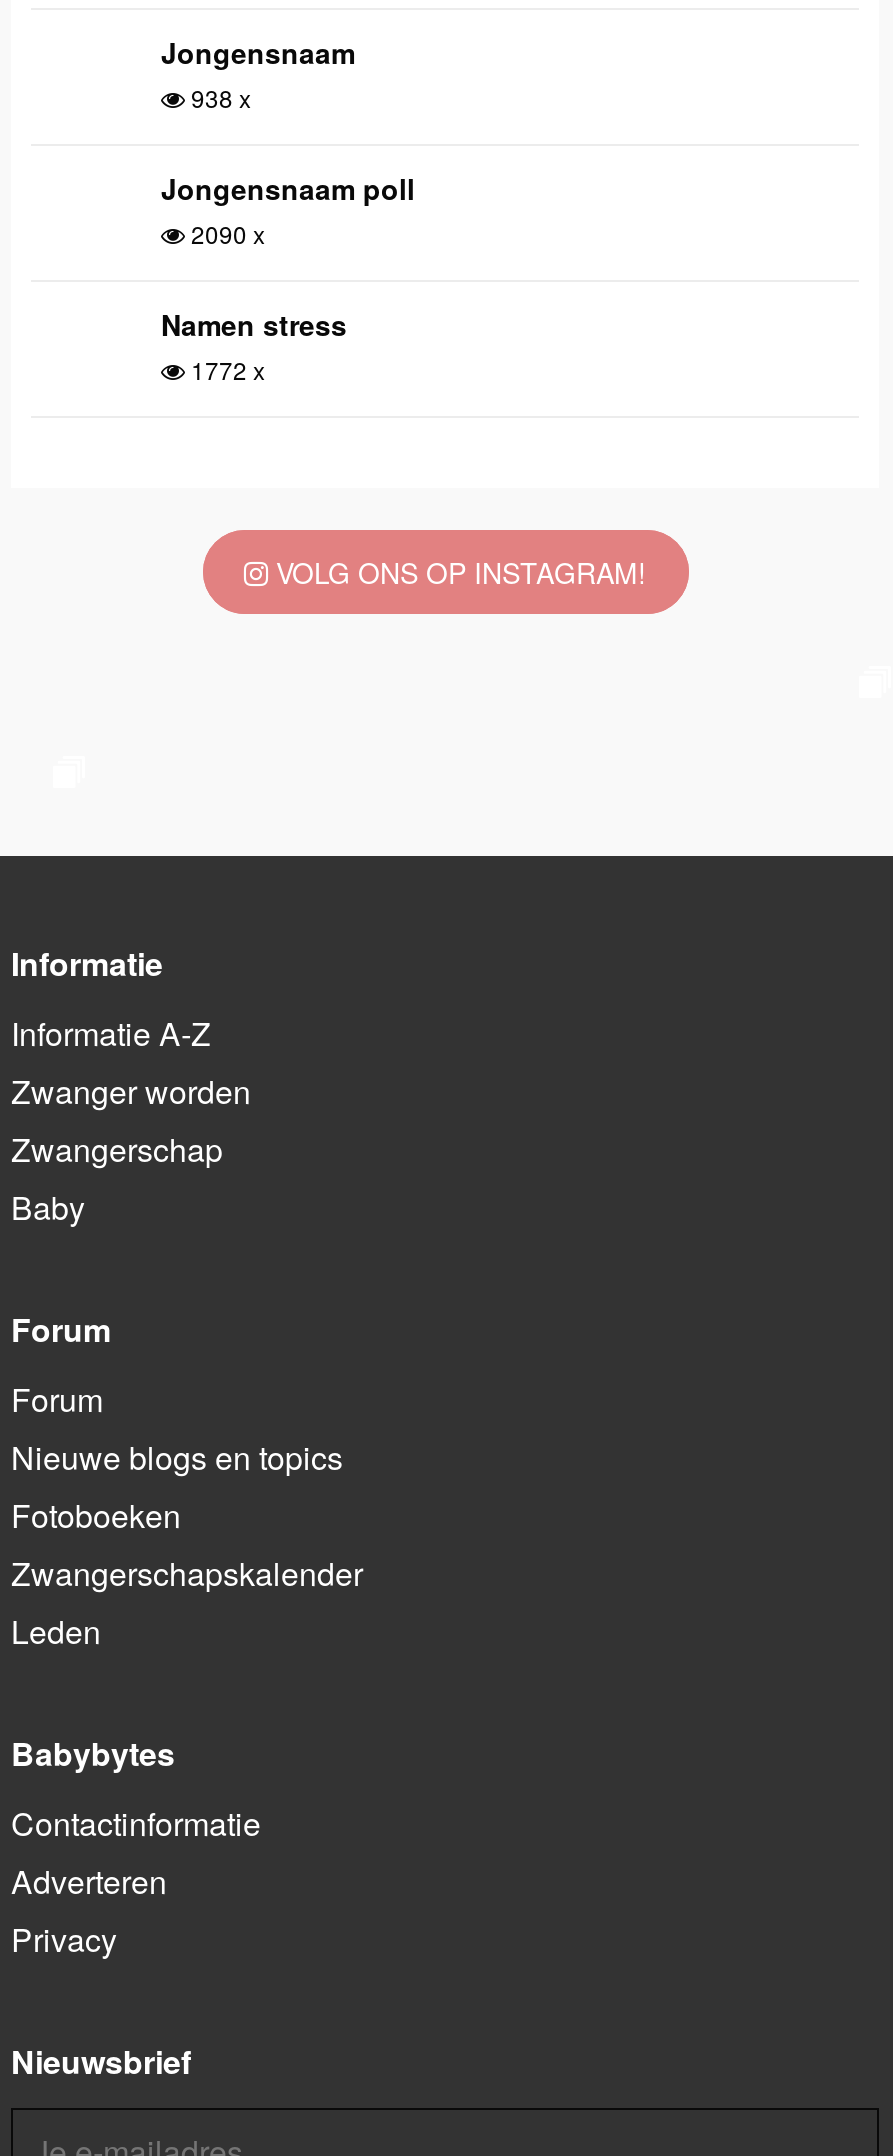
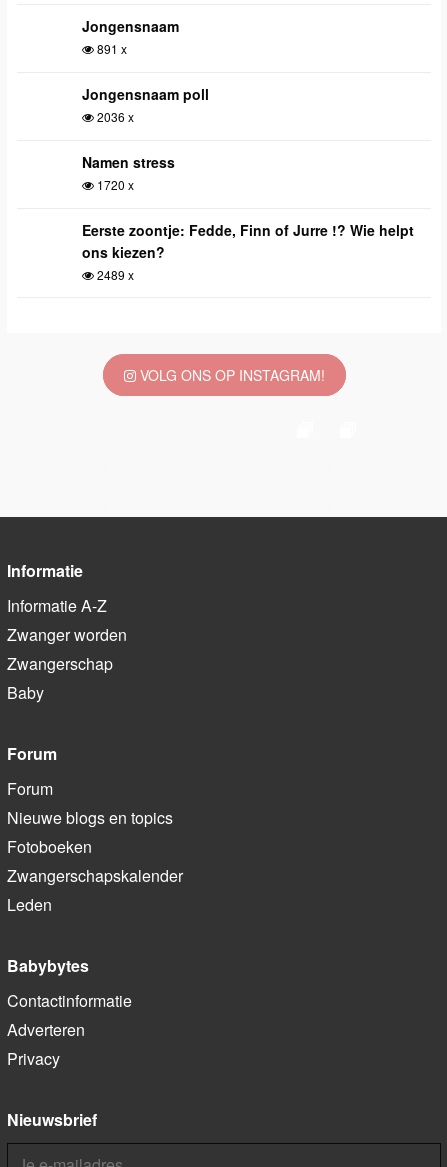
- 938 x
+ 891 x

- 2090 x
+ 2036 x

- 1772 x
+ 1720 x
+ Eerste zoontje: Fedde, Finn of Jurre !? Wie helpt
+ ons kiezen?
+ 2489 x
